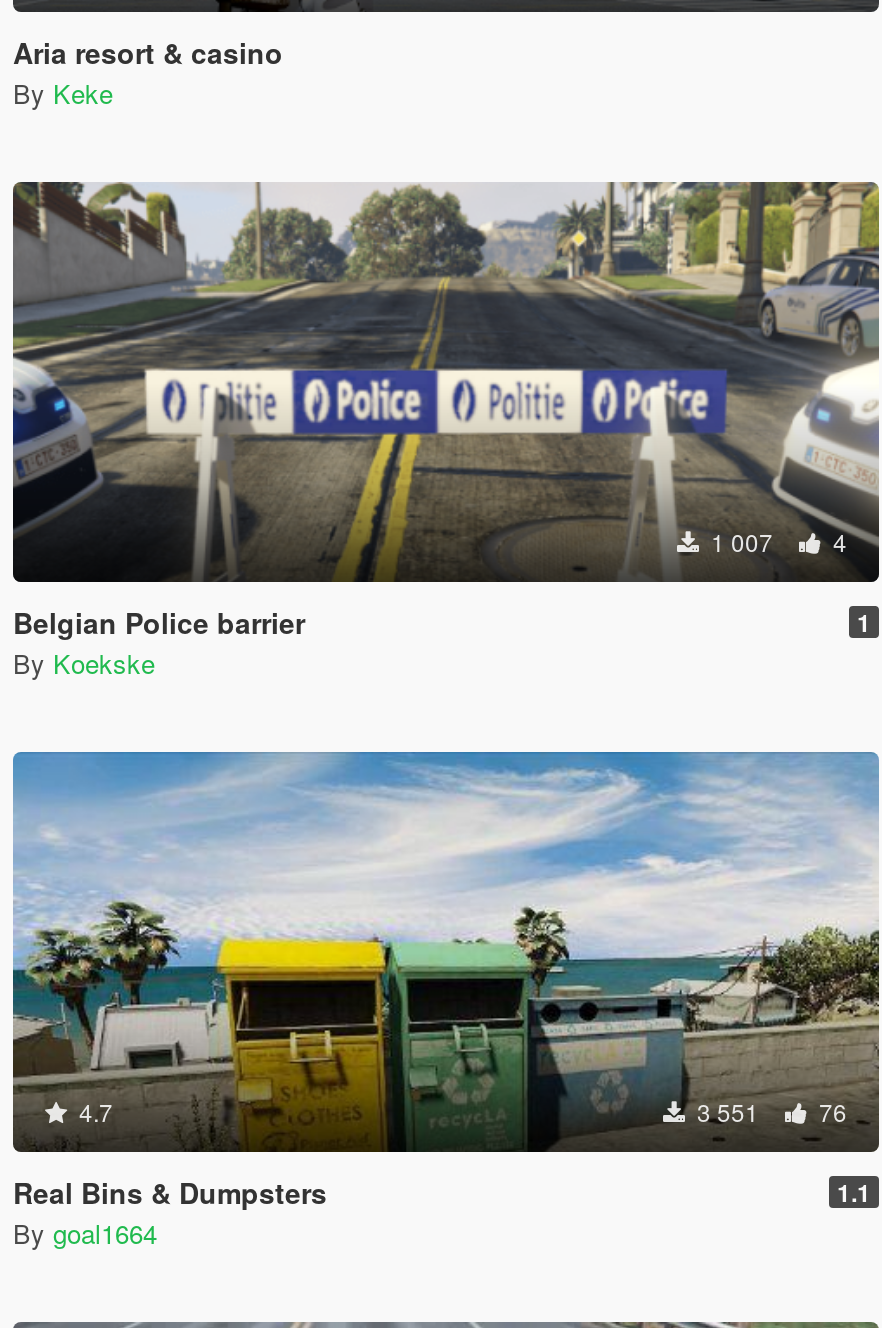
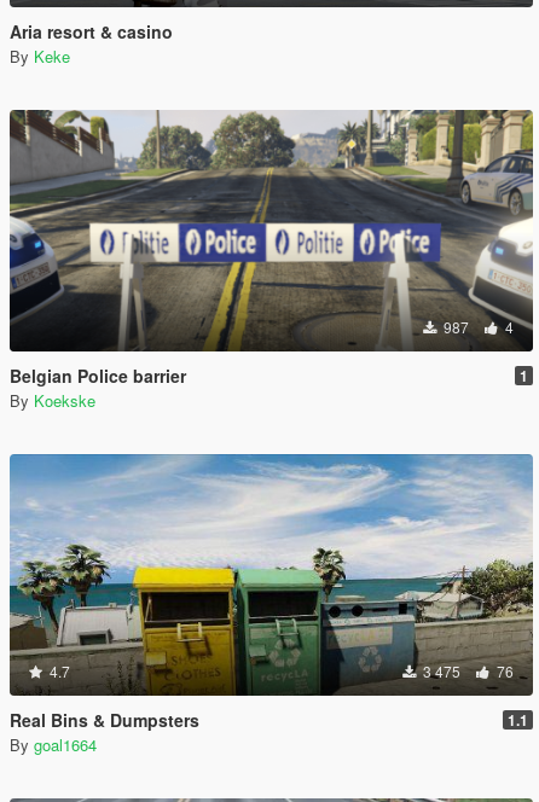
- 1 007
+ 987

- 3 551 76
+ 3 475 76
